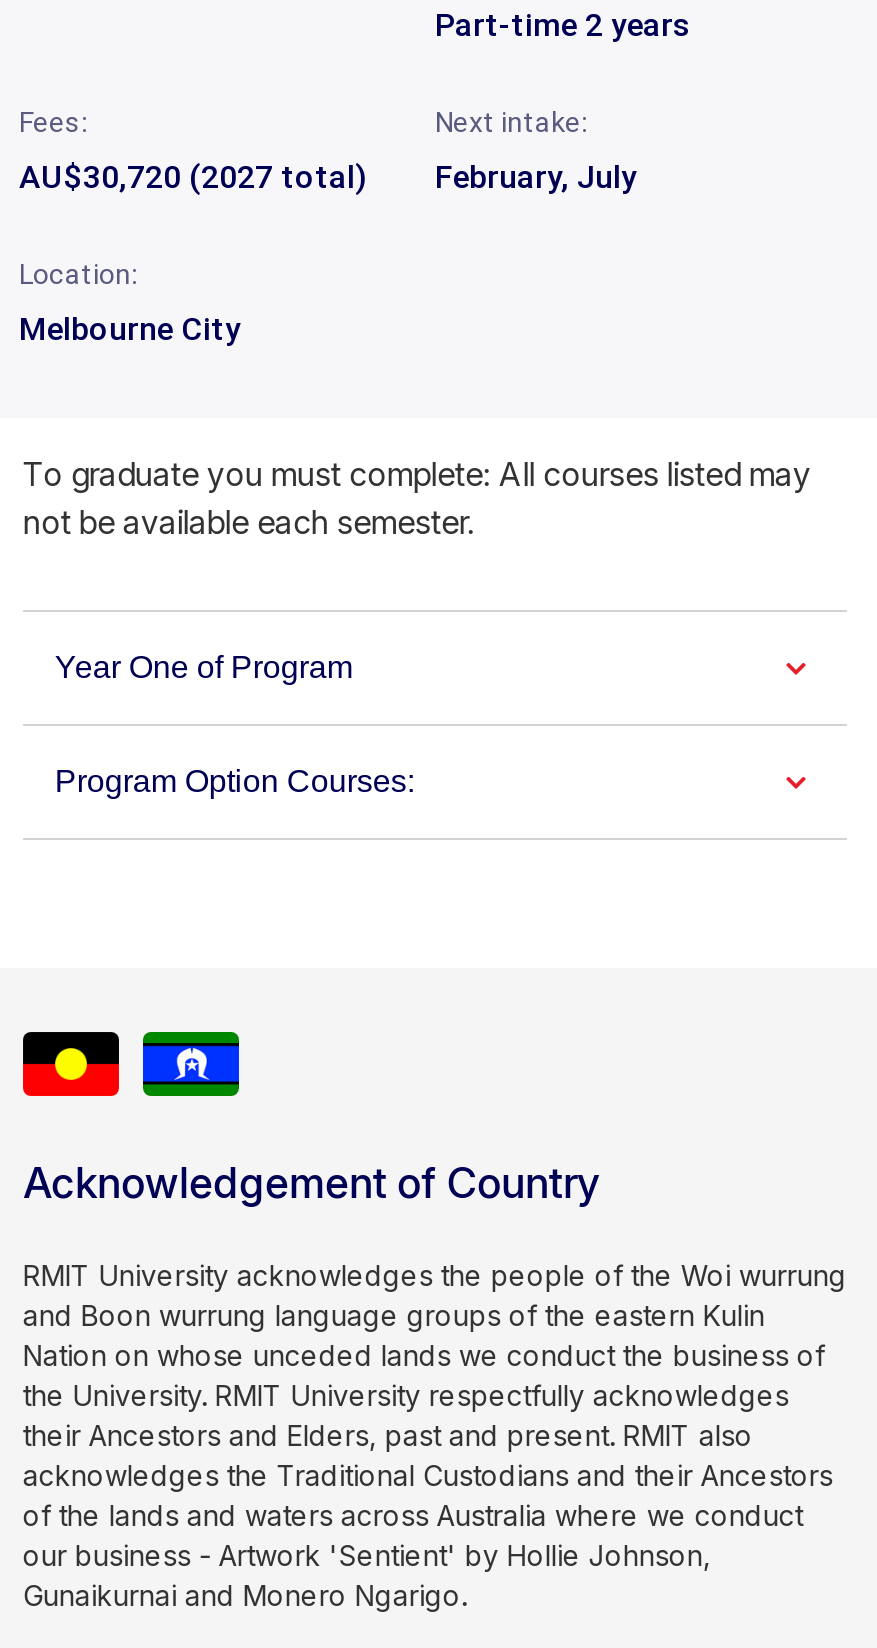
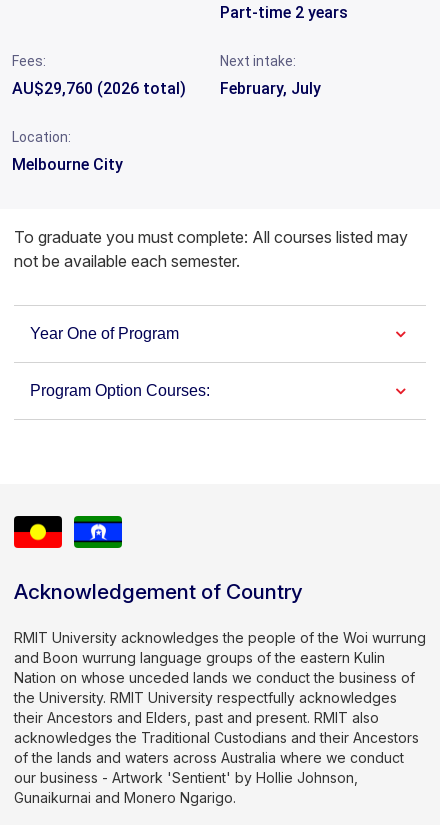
- AU$30,720 (2027 total) February, July
+ AU$29,760 (2026 total) February, July
